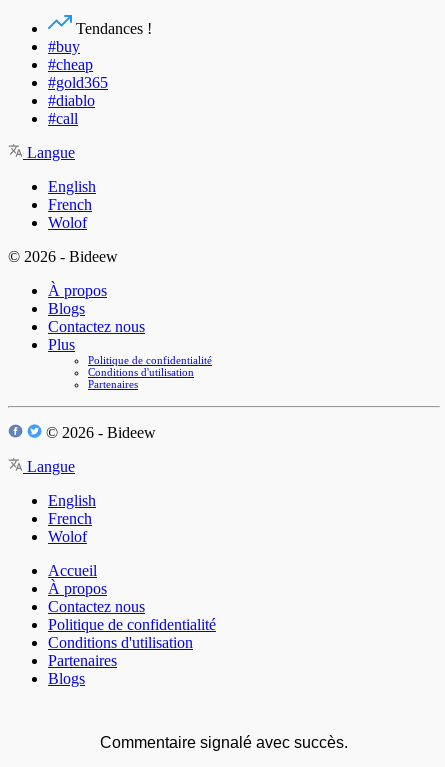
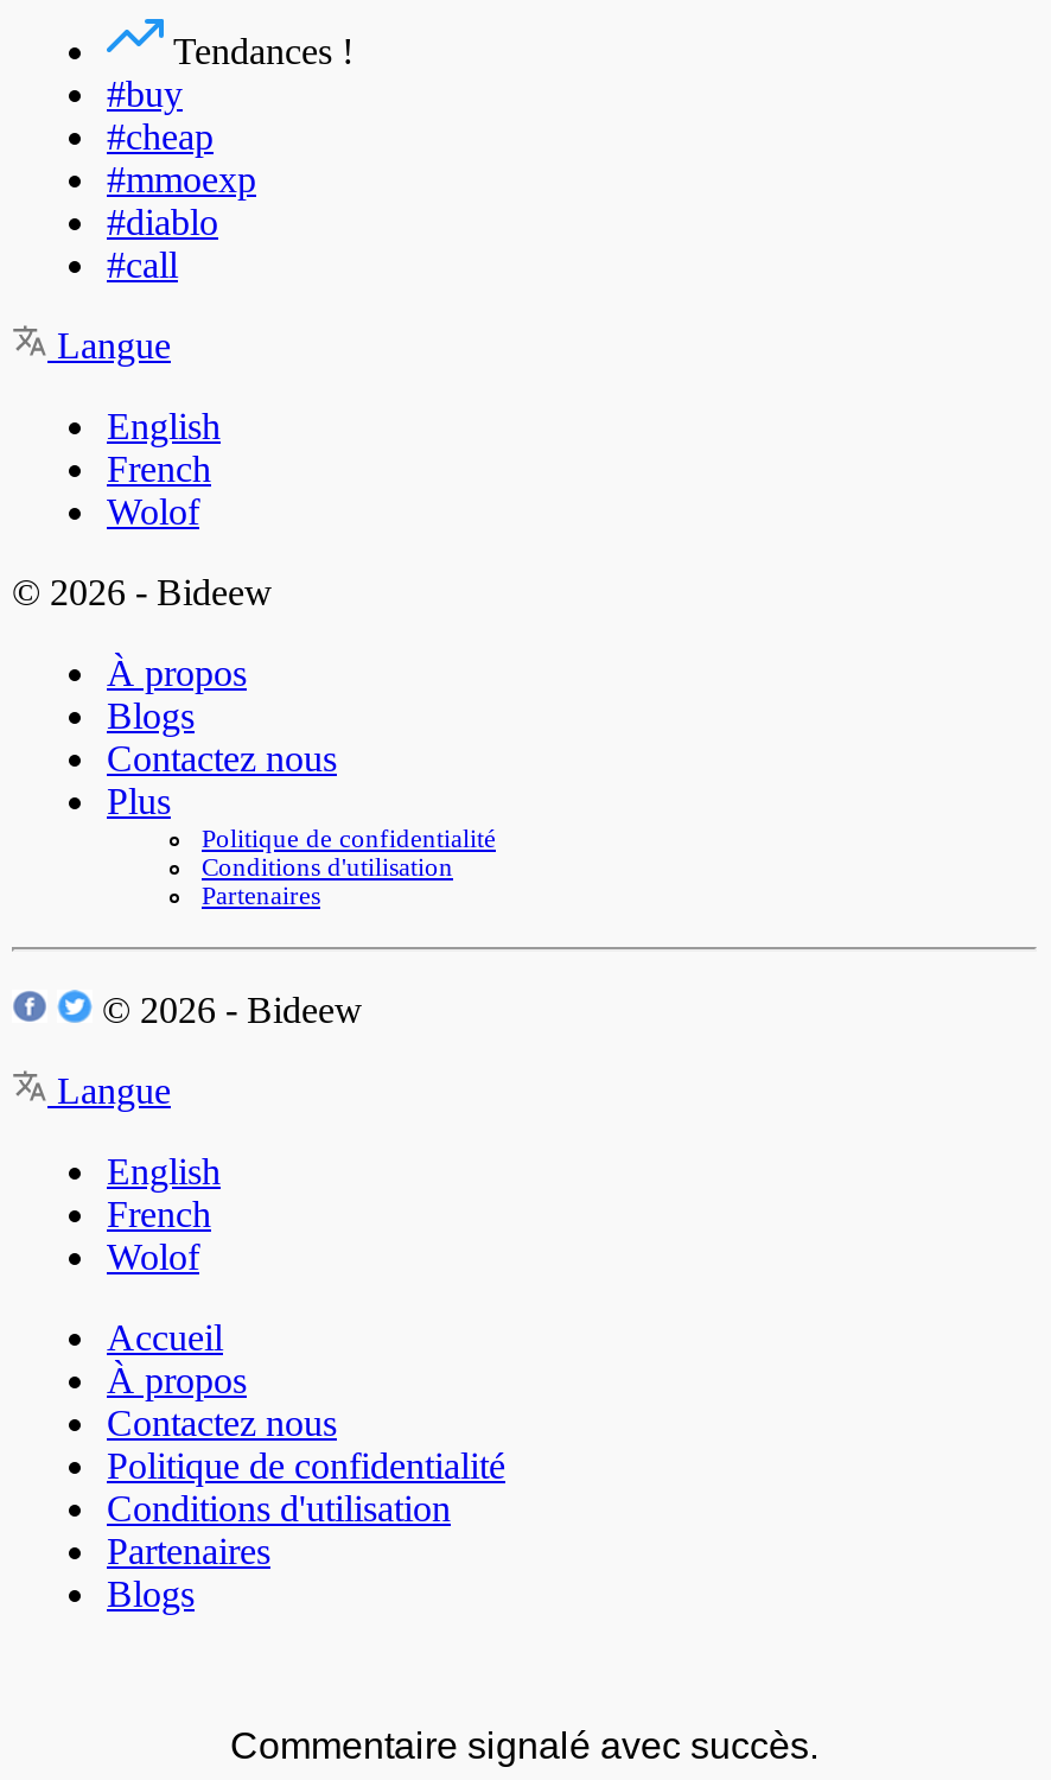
- #gold365
+ #mmoexp
